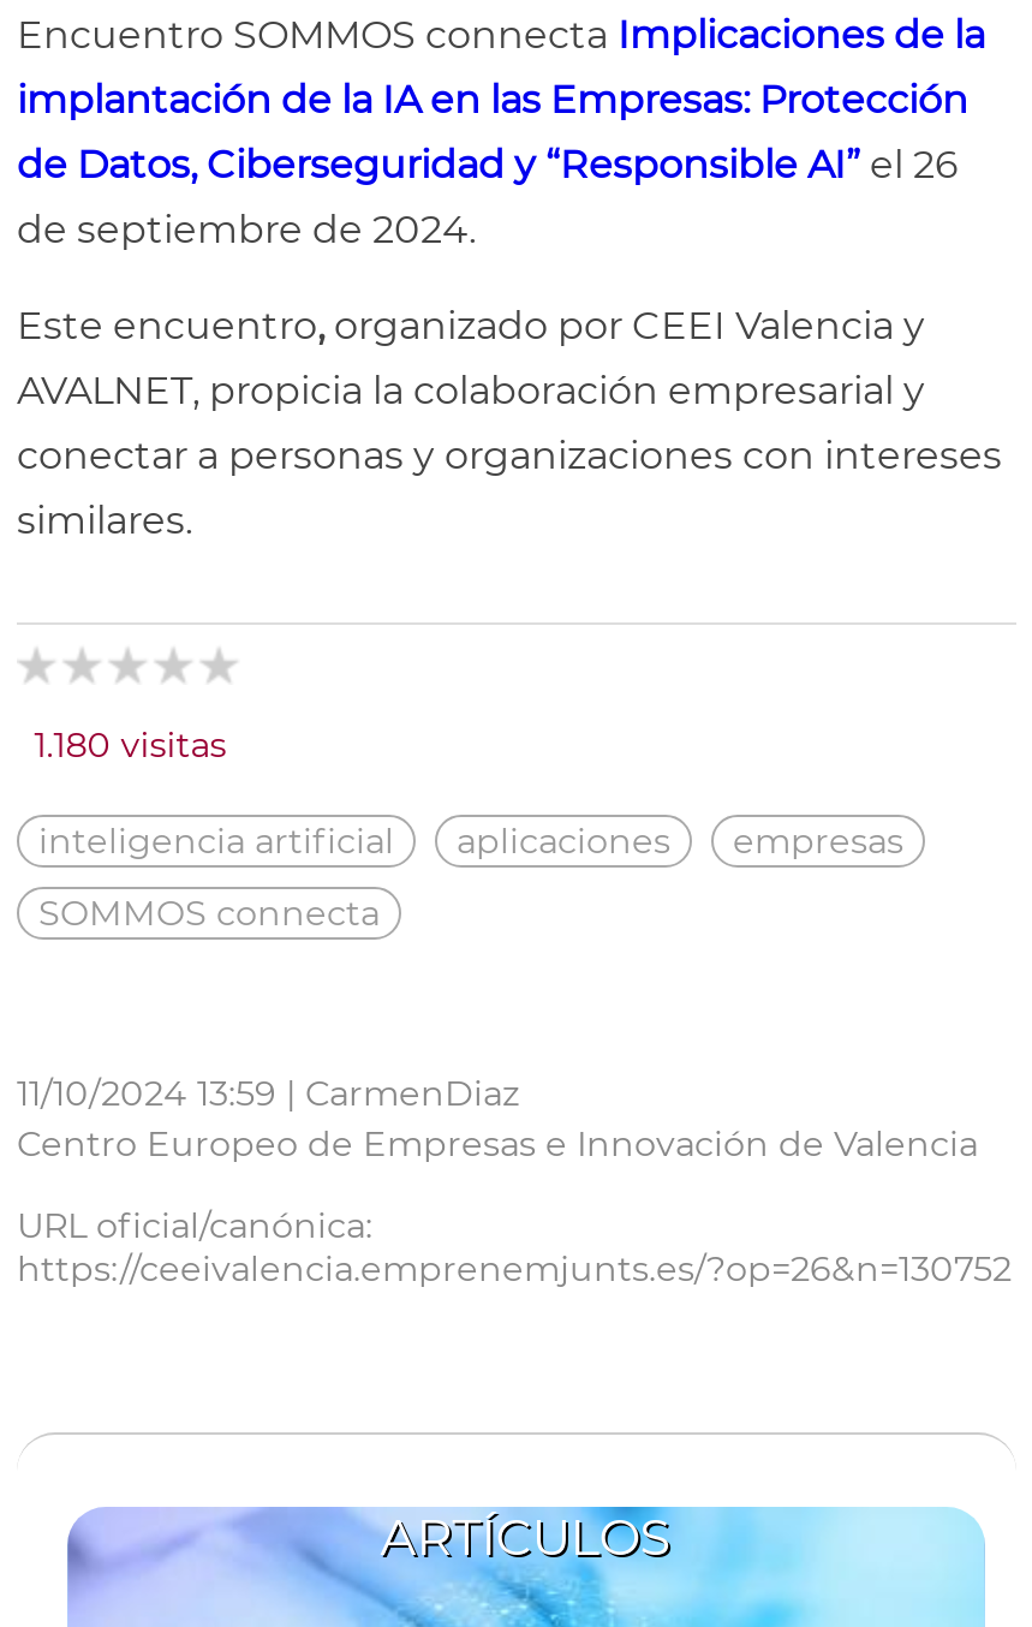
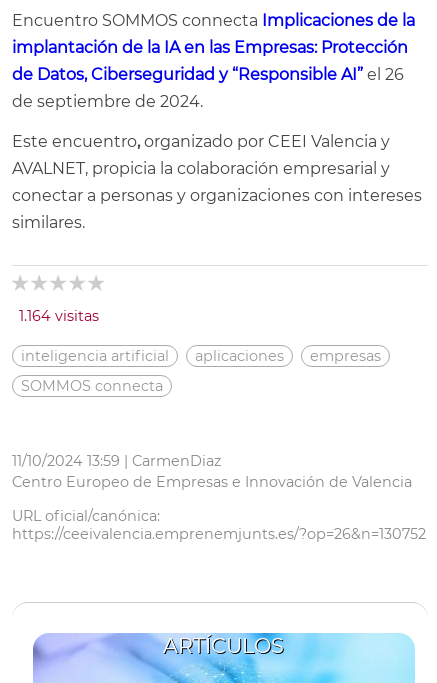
- 1.180 visitas
+ 1.164 visitas
